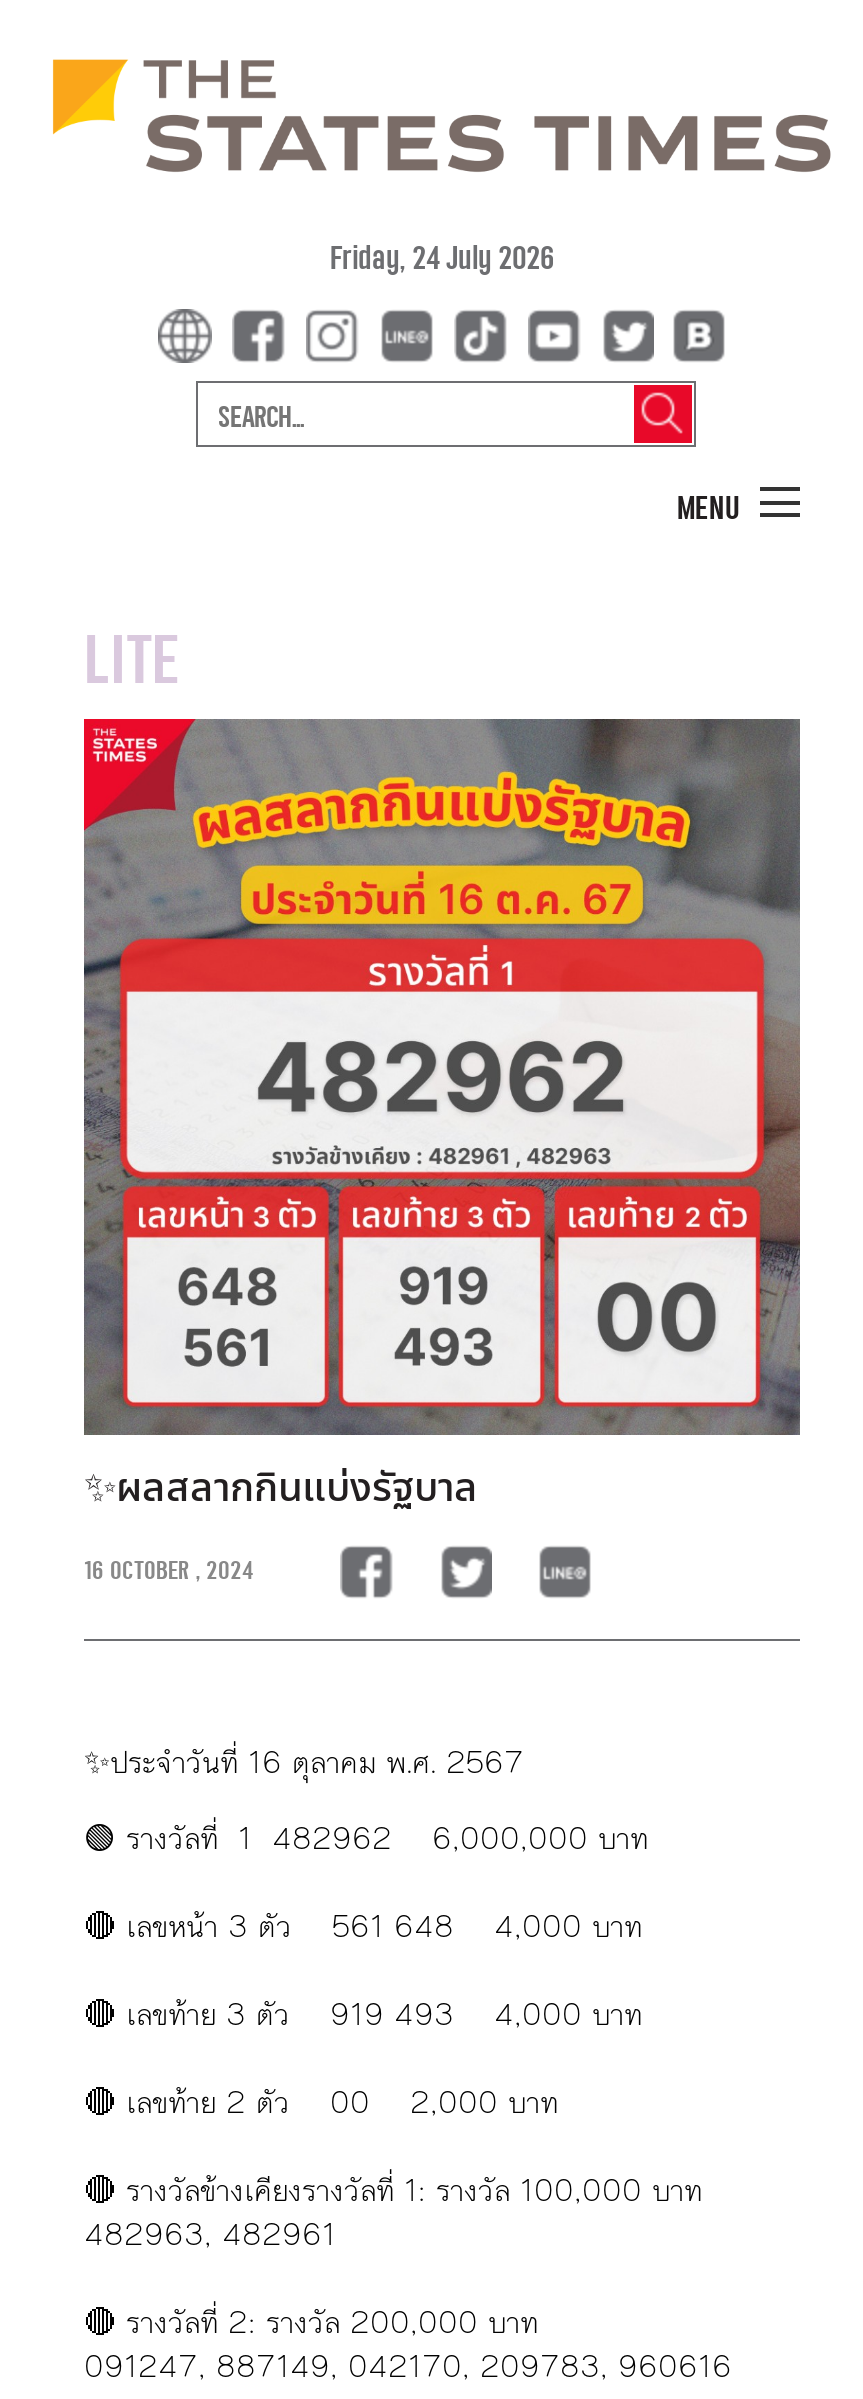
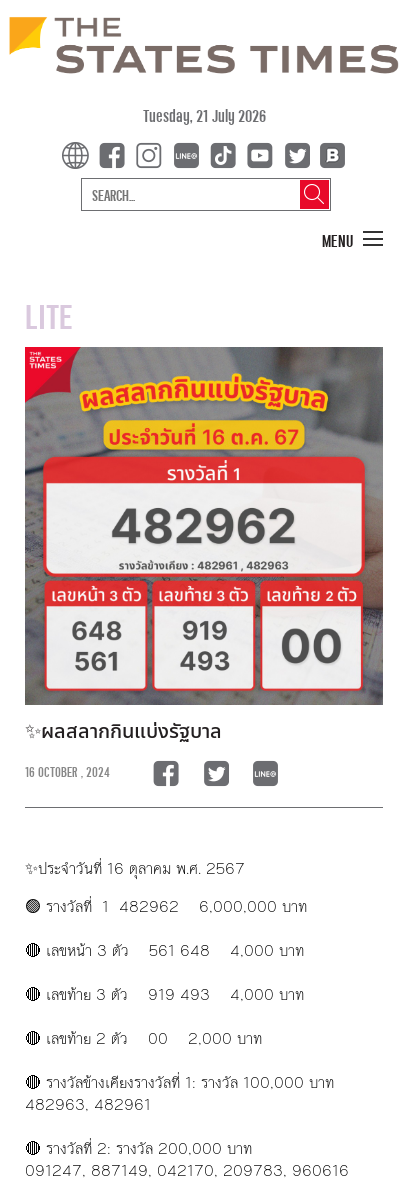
- Friday, 24 July 2026
+ Tuesday, 21 July 2026
